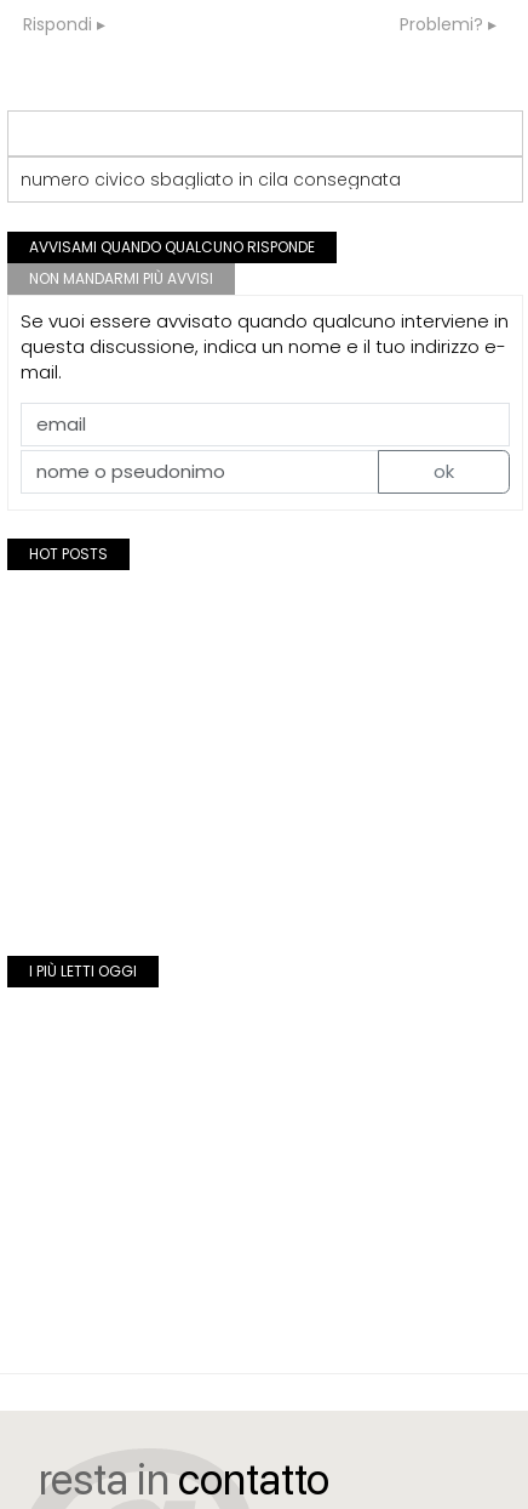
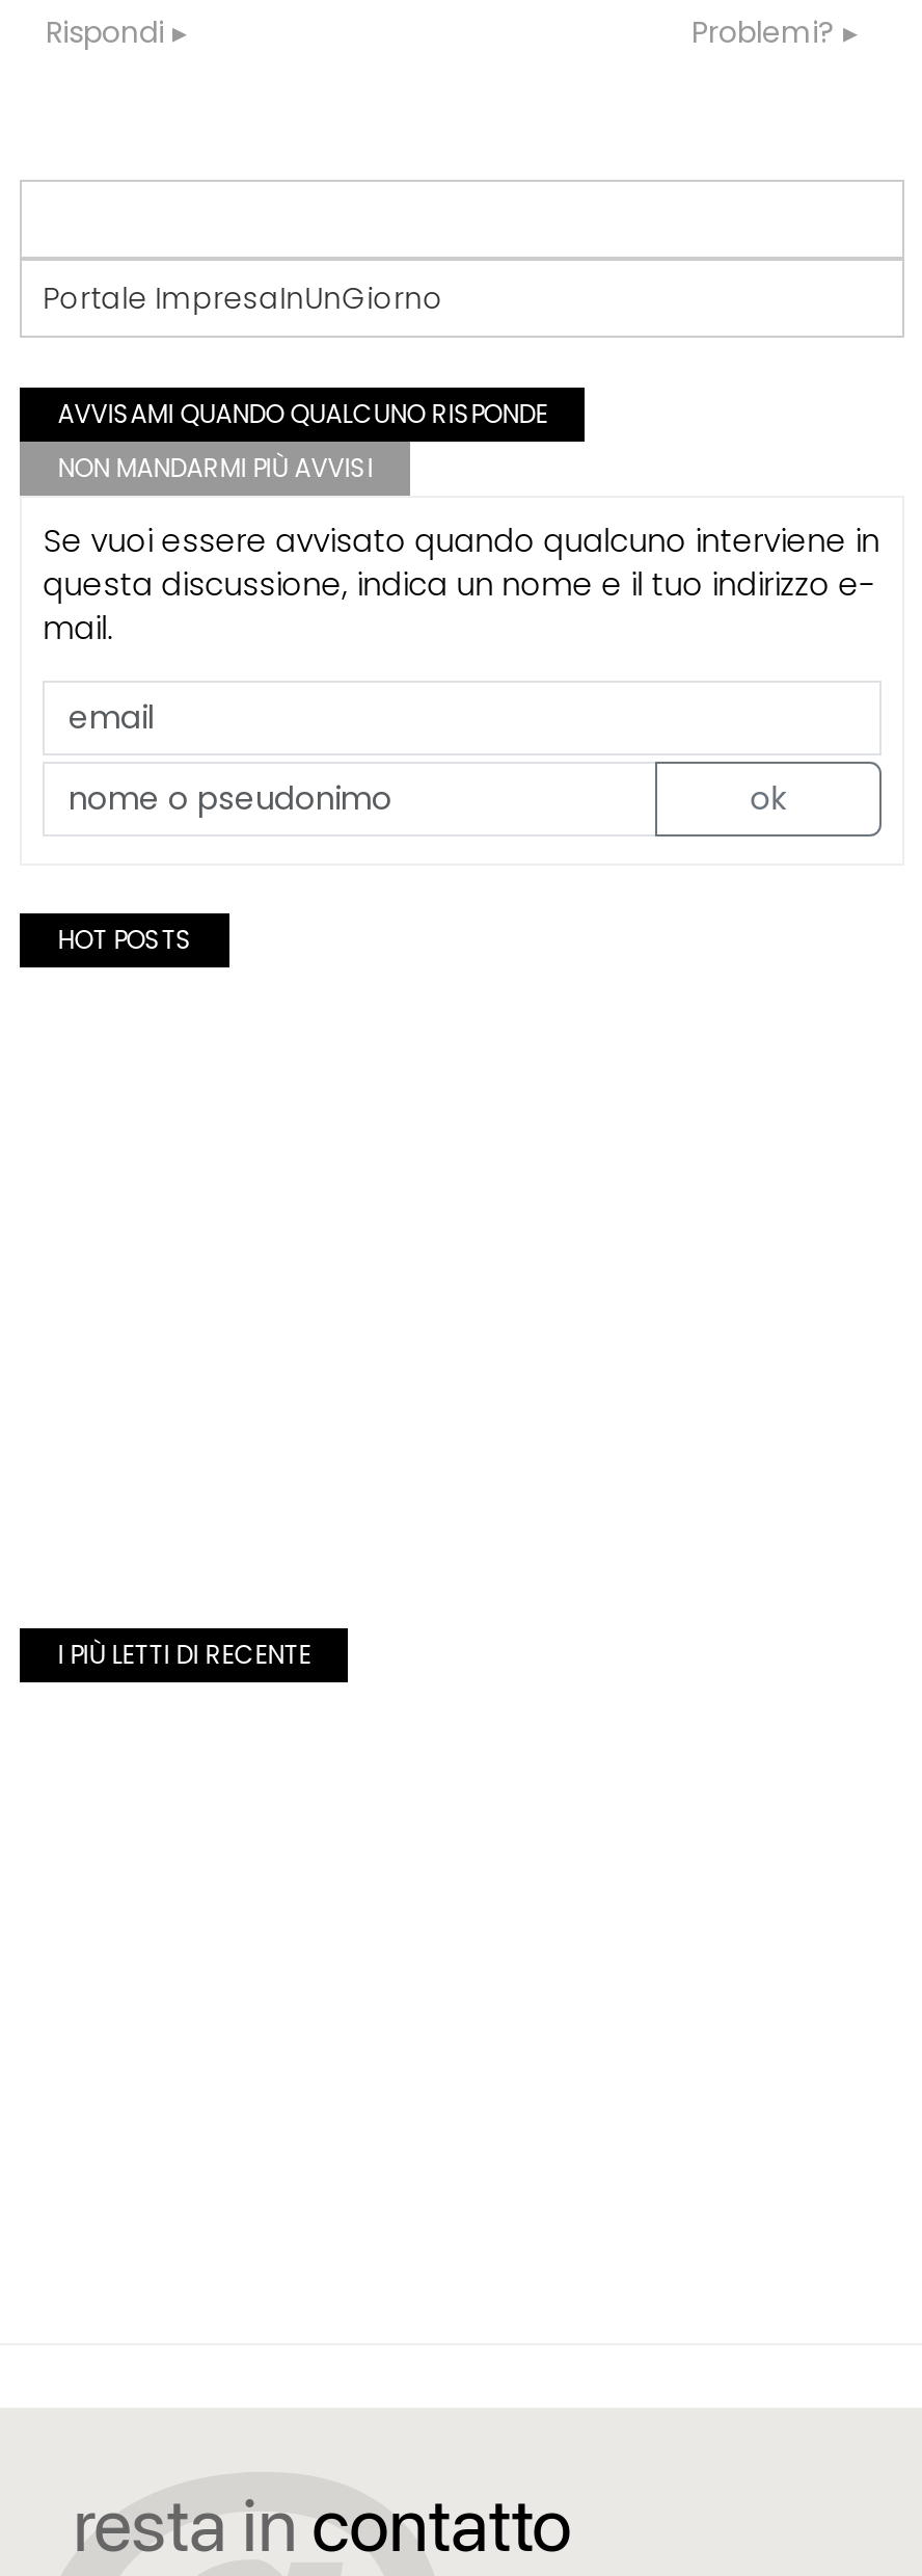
- numero civico sbagliato in cila consegnata
+ Portale ImpresaInUnGiorno

- I PIÙ LETTI OGGI
+ I PIÙ LETTI DI RECENTE
